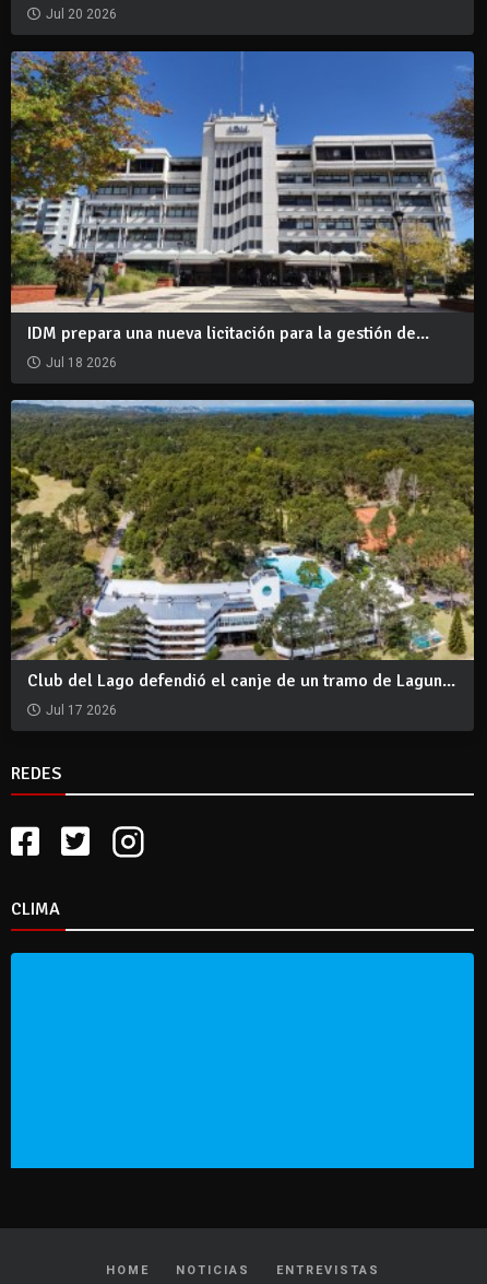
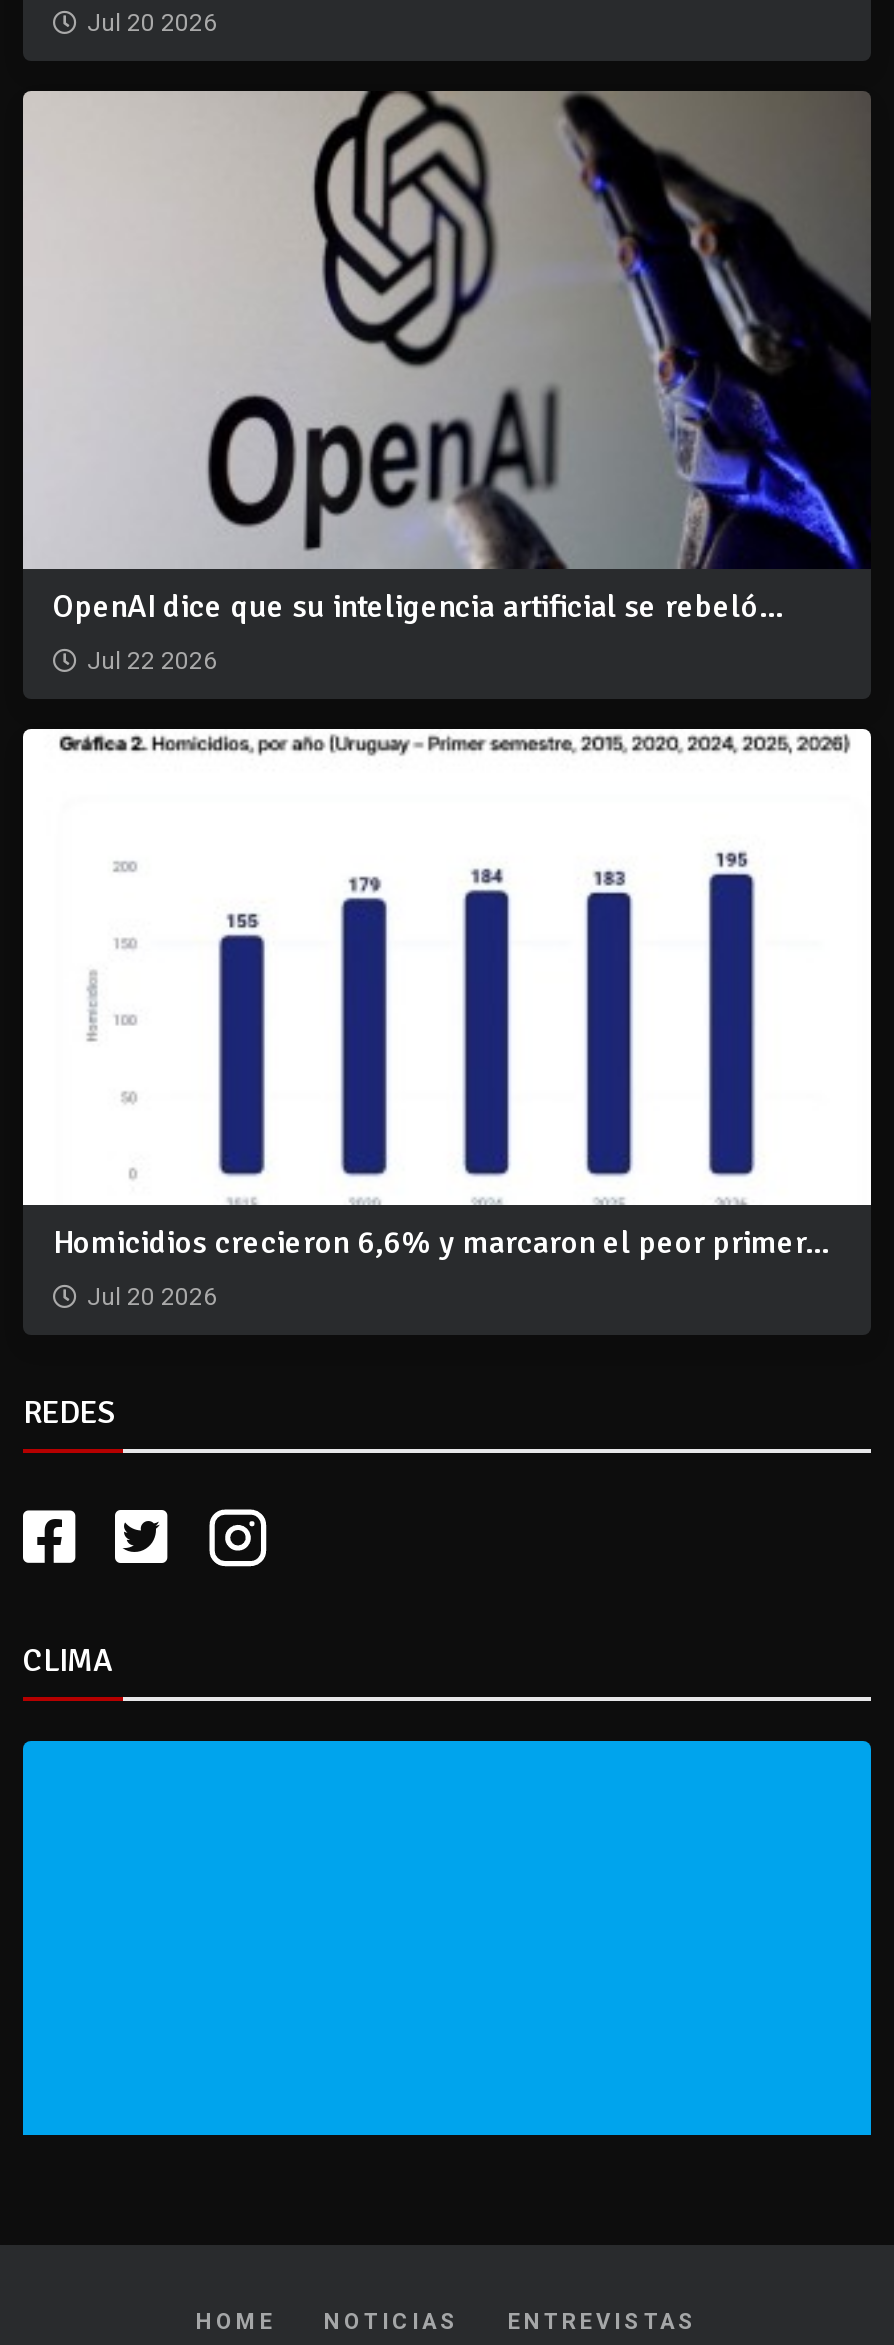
- [image]
- IDM prepara una nueva licitación para la gestión de...
+ [image]
+ OpenAI dice que su inteligencia artificial se rebeló...

- Jul 18 2026
+ Jul 22 2026

- [image]
- Club del Lago defendió el canje de un tramo de Lagun...
+ [image]
+ Homicidios crecieron 6,6% y marcaron el peor primer...

- Jul 17 2026
+ Jul 20 2026
